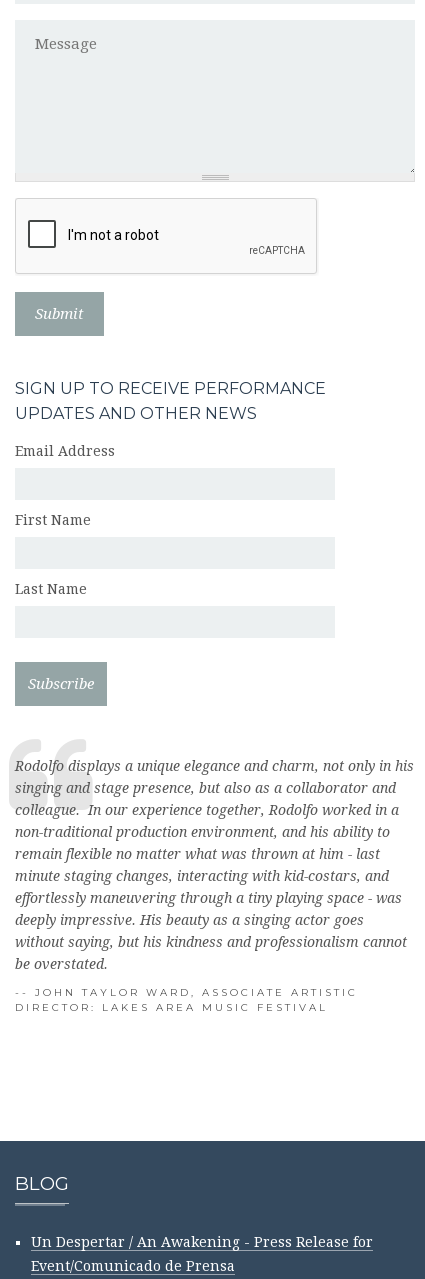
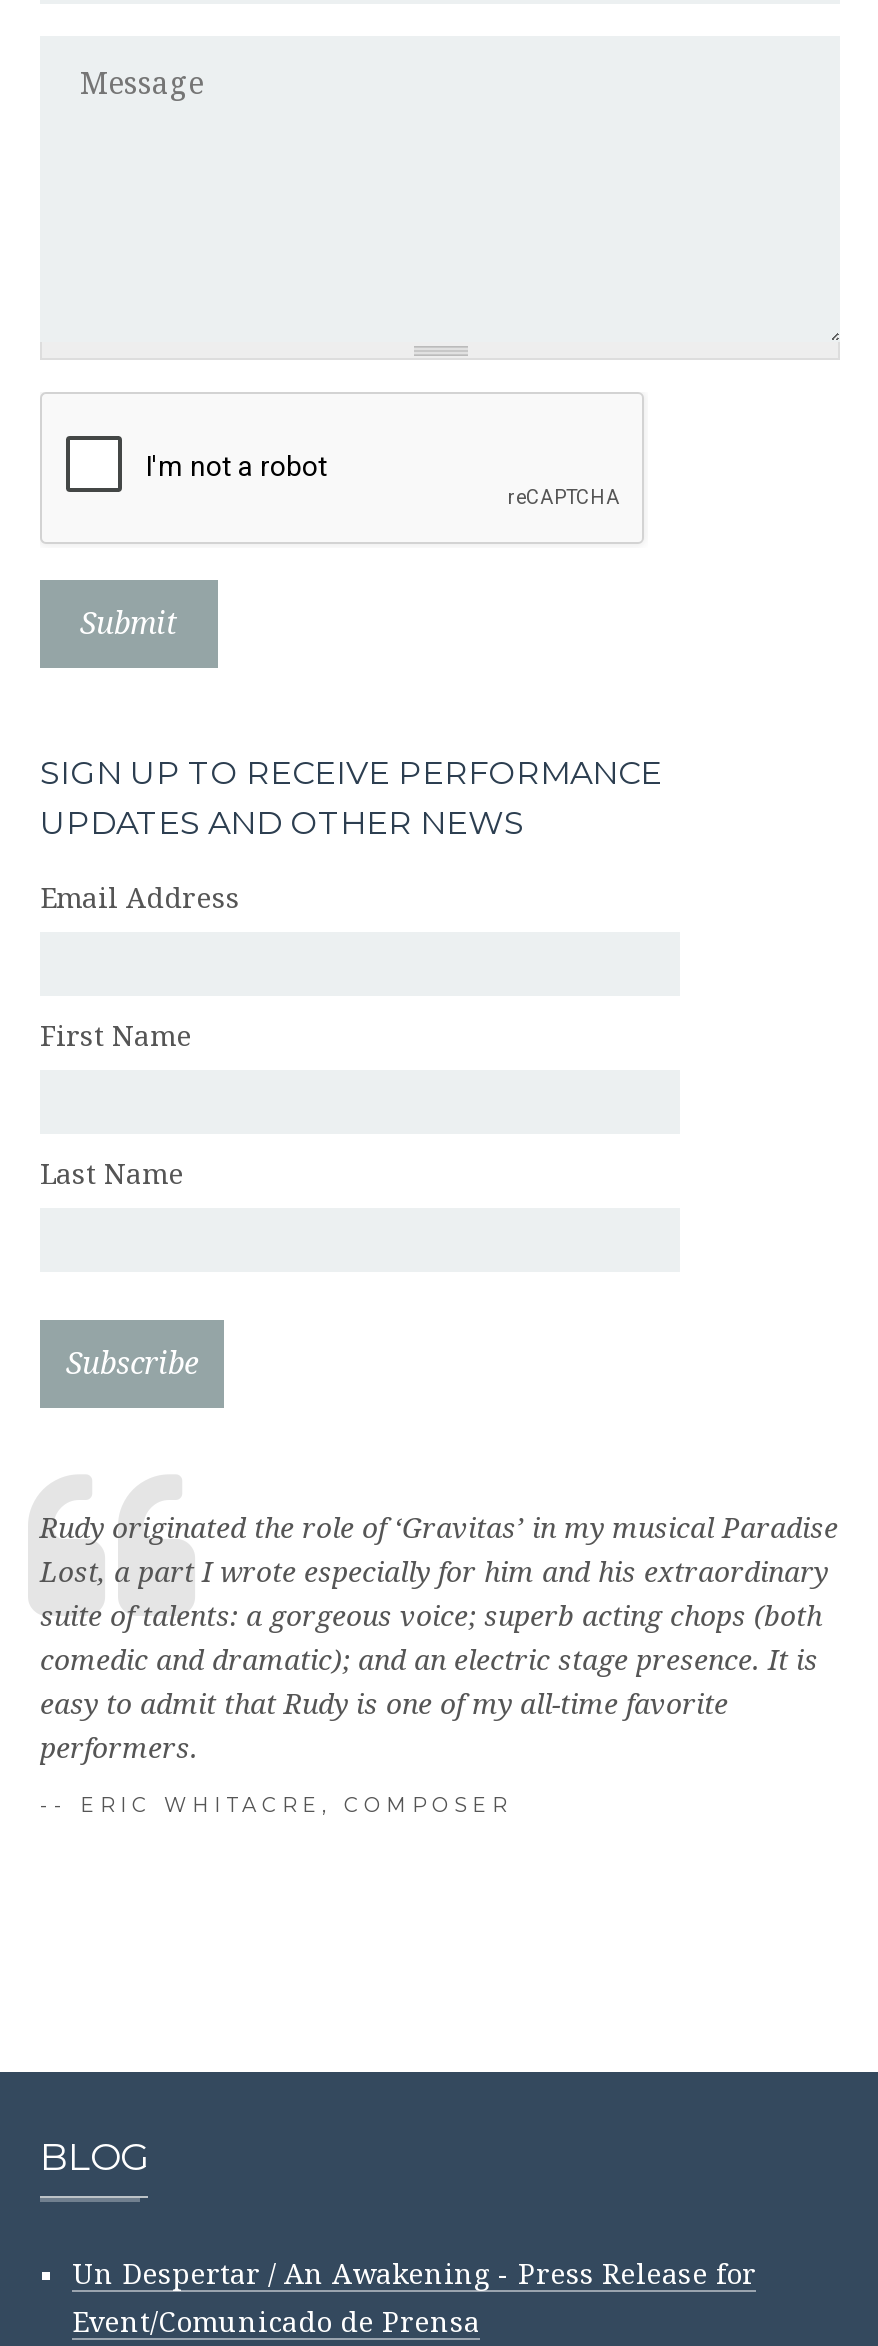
- Rodolfo displays a unique elegance and charm, not only in his
- singing and stage presence, but also as a collaborator and
- colleague. In our experience together, Rodolfo worked in a
- non-traditional production environment, and his ability to
- remain flexible no matter what was thrown at him - last
- minute staging changes, interacting with kid-costars, and
- effortlessly maneuvering through a tiny playing space - was
- deeply impressive. His beauty as a singing actor goes
- without saying, but his kindness and professionalism cannot
- be overstated.
+ Rudy originated the role of ‘Gravitas’ in my musical Paradise
+ Lost, a part I wrote especially for him and his extraordinary
+ suite of talents: a gorgeous voice; superb acting chops (both
+ comedic and dramatic); and an electric stage presence. It is
+ easy to admit that Rudy is one of my all-time favorite
+ performers.

- JOHN TAYLOR WARD, ASSOCIATE ARTISTIC
- DIRECTOR: LAKES AREA MUSIC FESTIVAL
+ ERIC WHITACRE, COMPOSER
